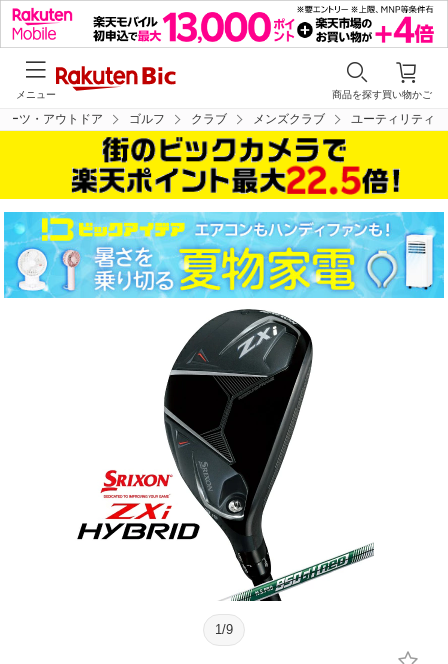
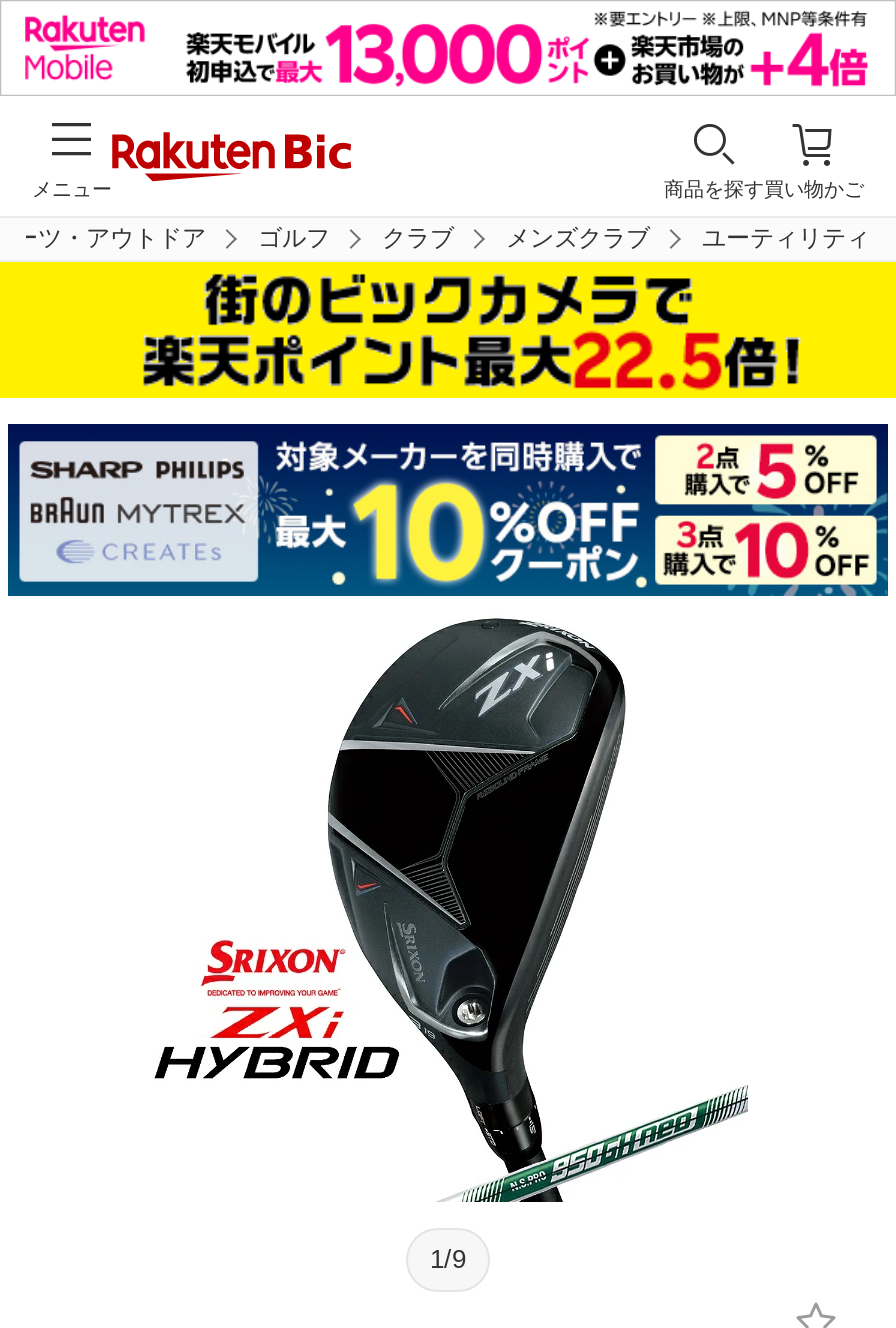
- [image]
+ [image]
